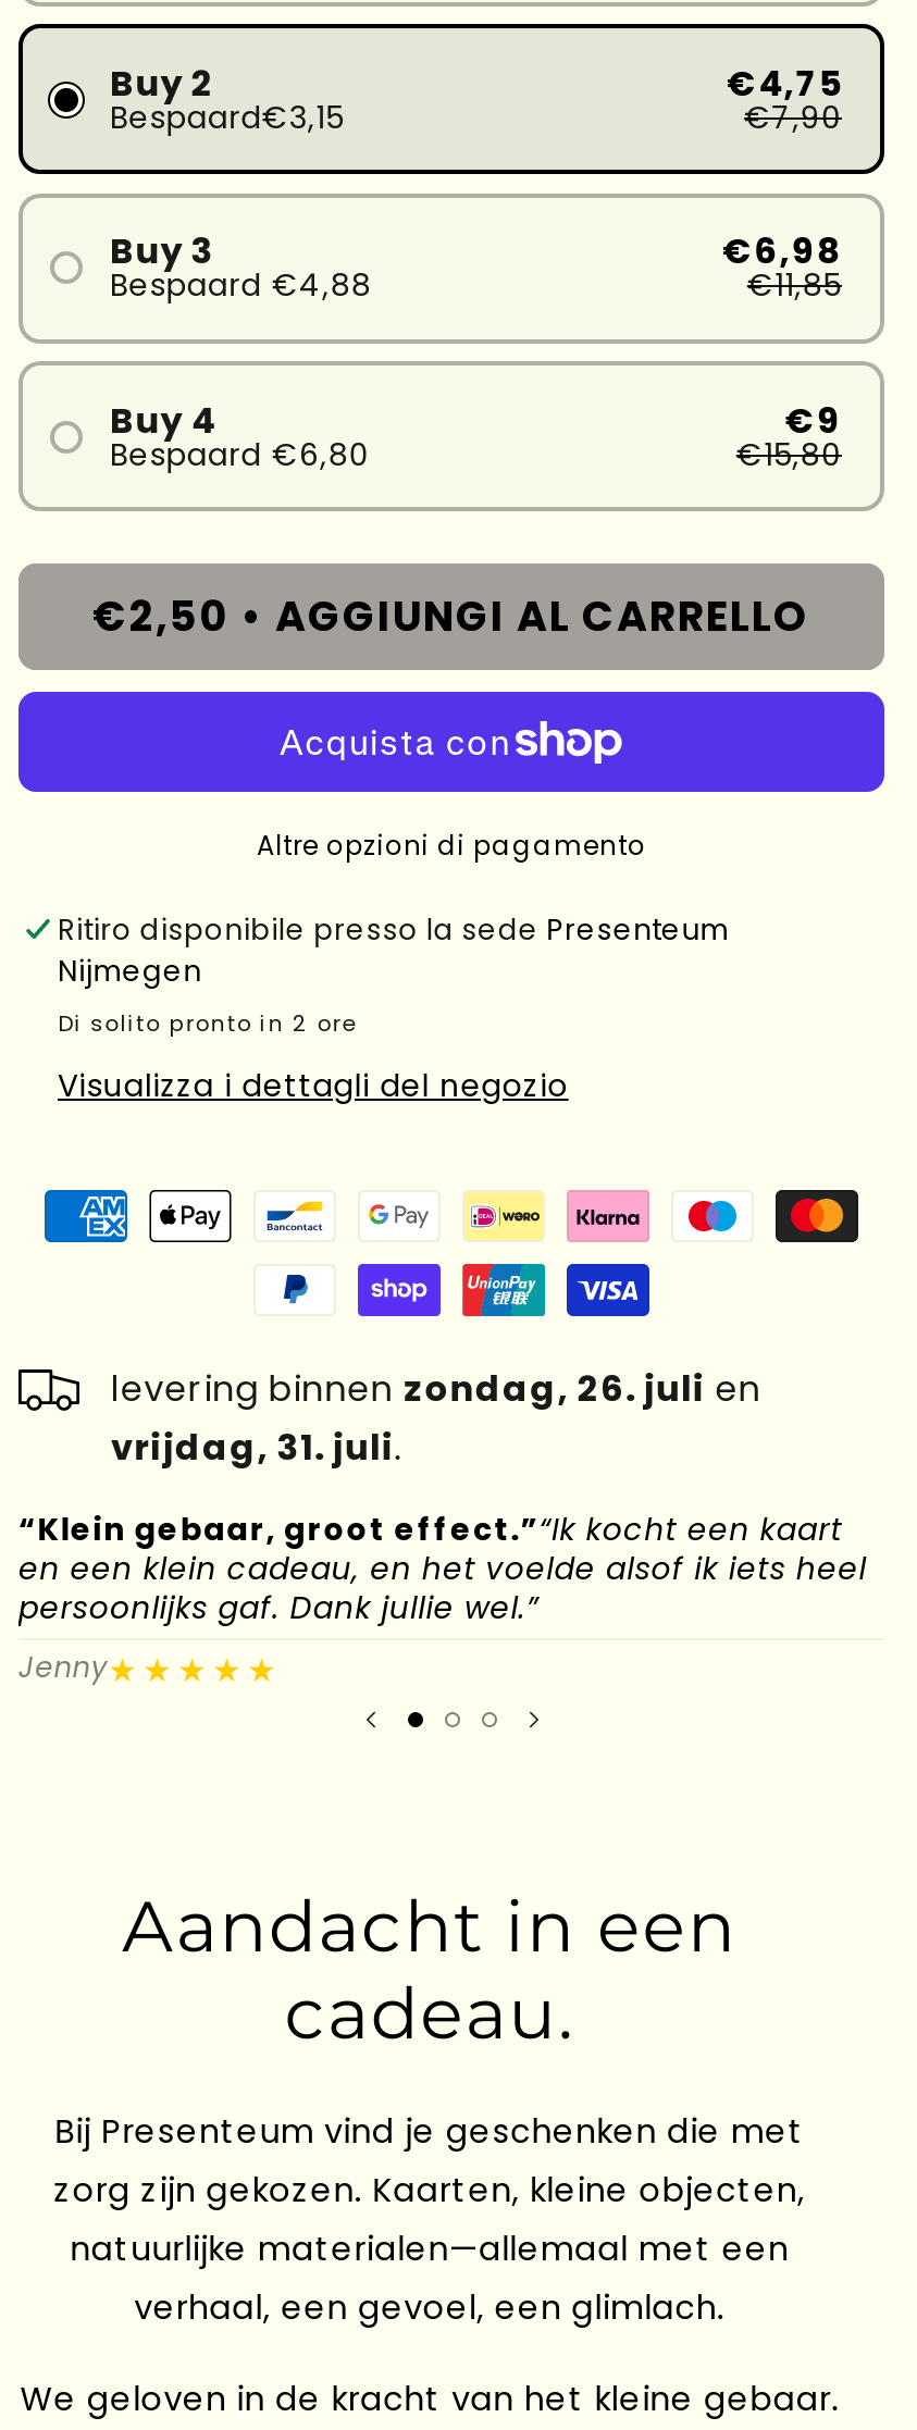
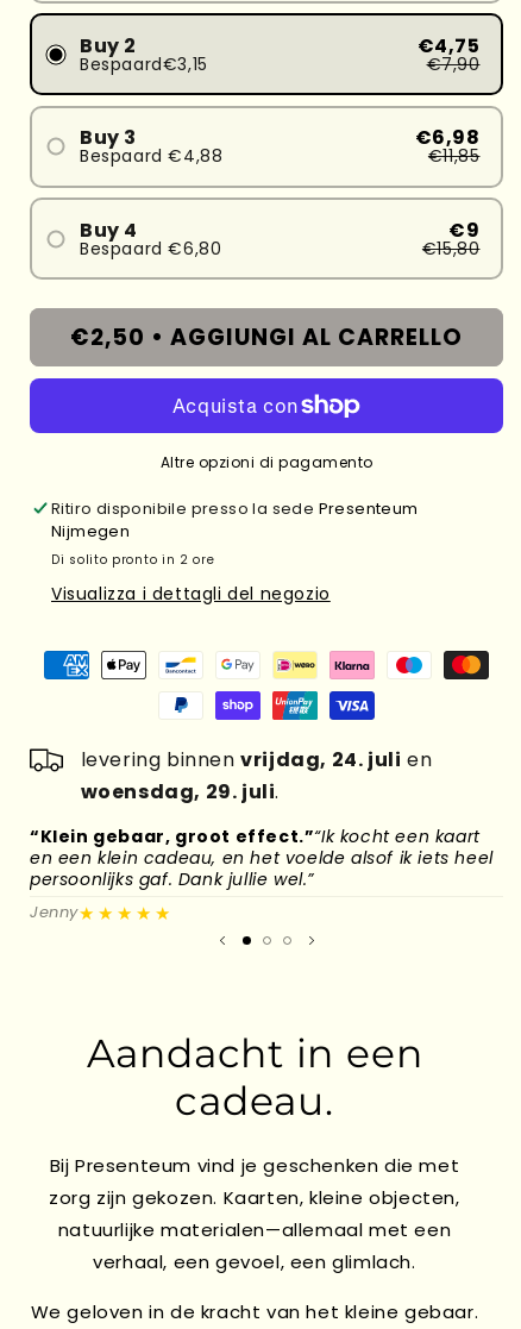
- levering binnen zondag, 26. juli en
+ levering binnen vrijdag, 24. juli en

- vrijdag, 31. juli.
+ woensdag, 29. juli.
